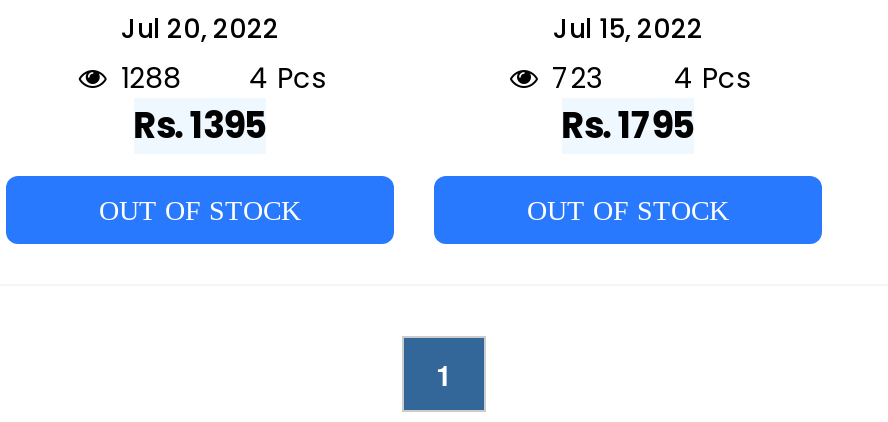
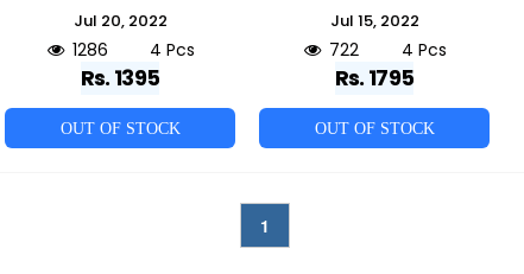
- 1288 4 Pcs
+ 1286 4 Pcs

- 723 4 Pcs
+ 722 4 Pcs
